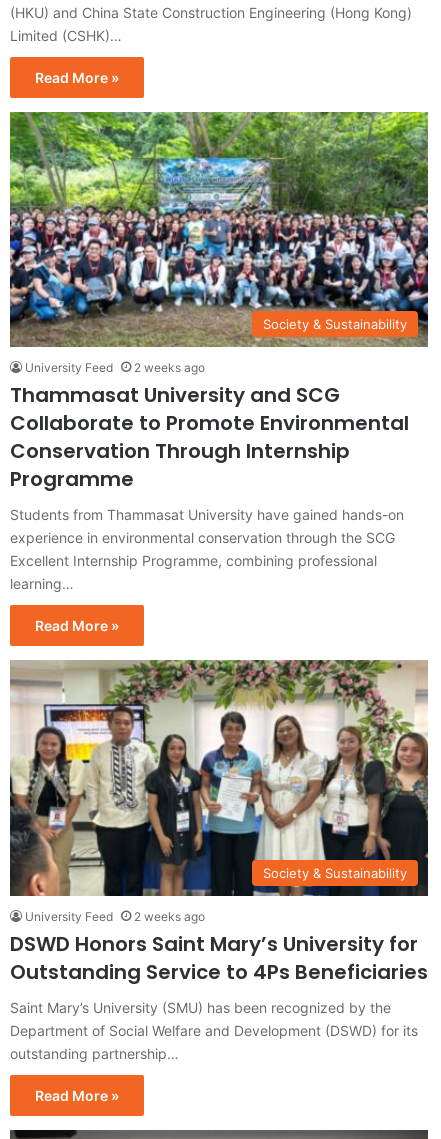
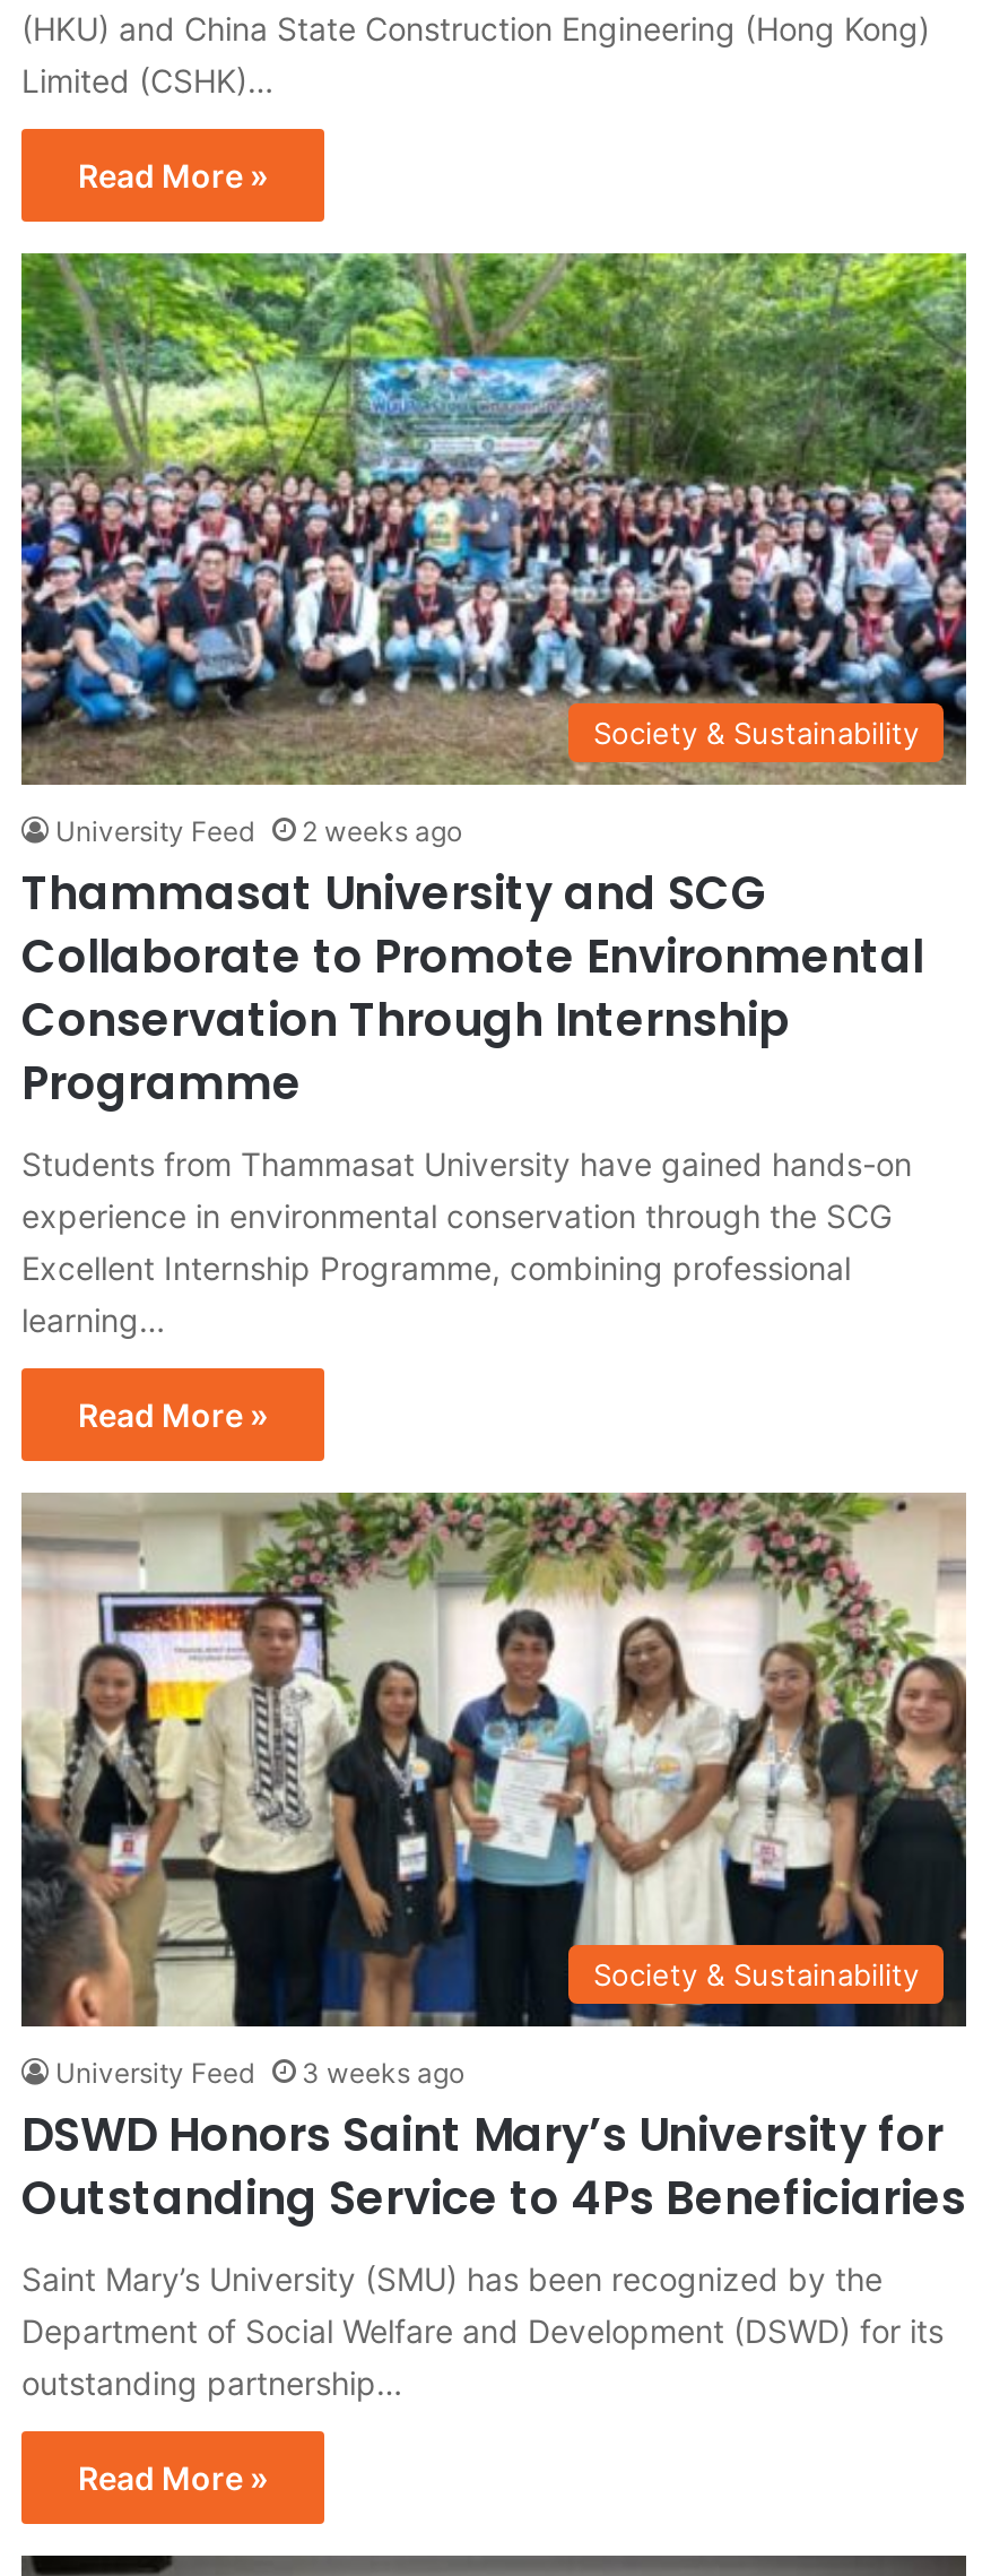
- University Feed 2 weeks ago
+ University Feed 3 weeks ago
